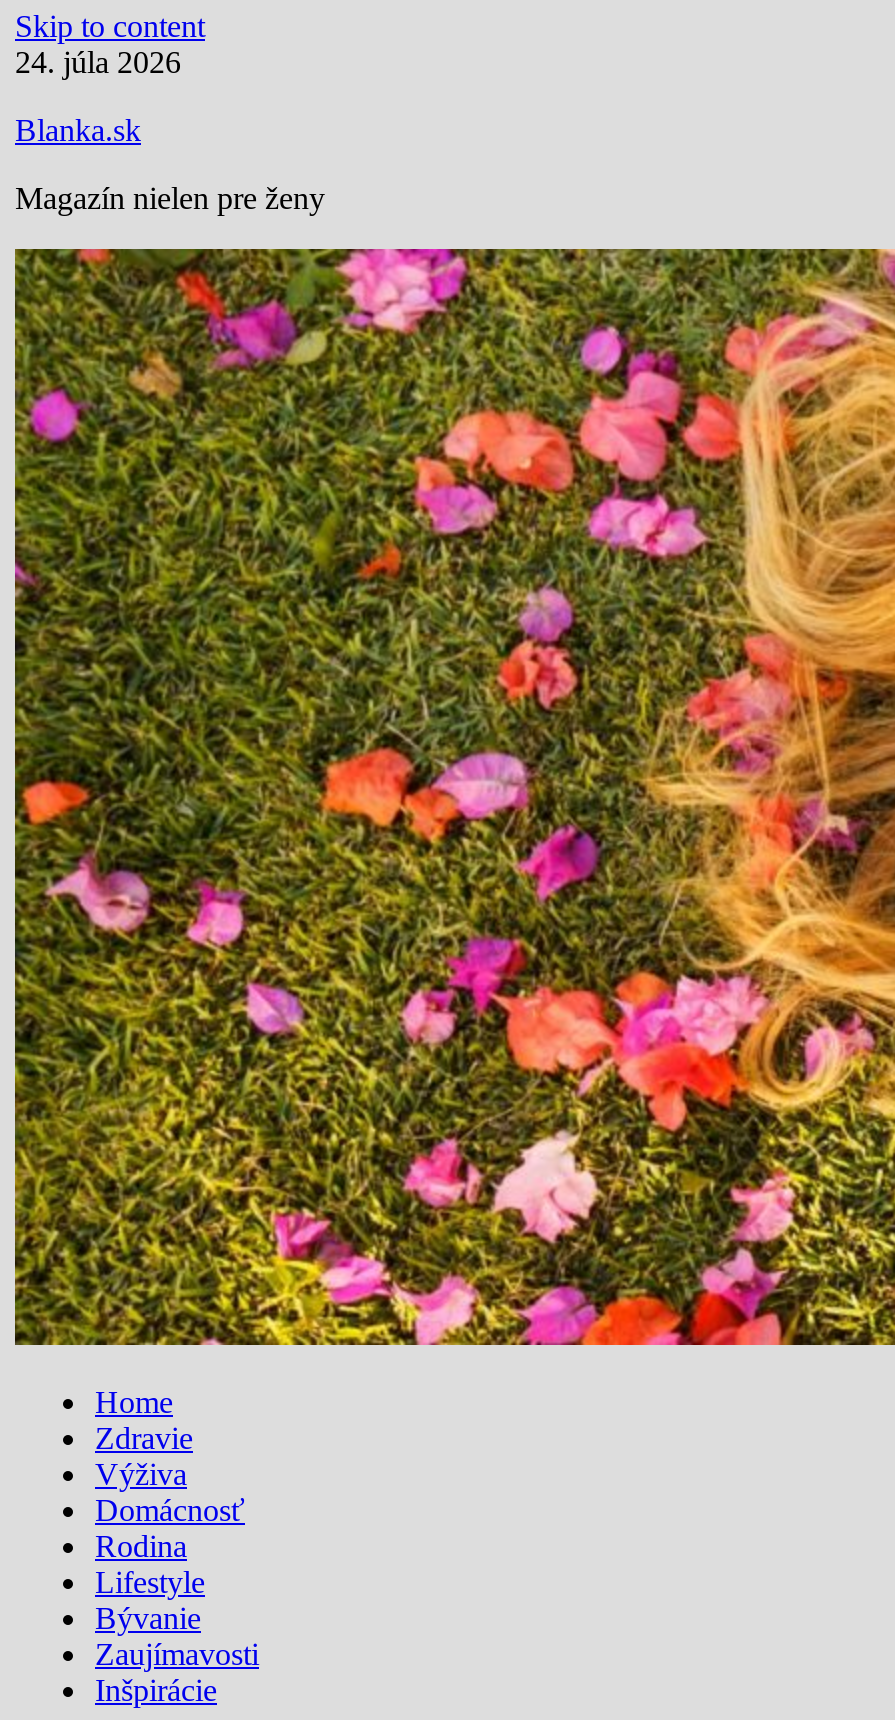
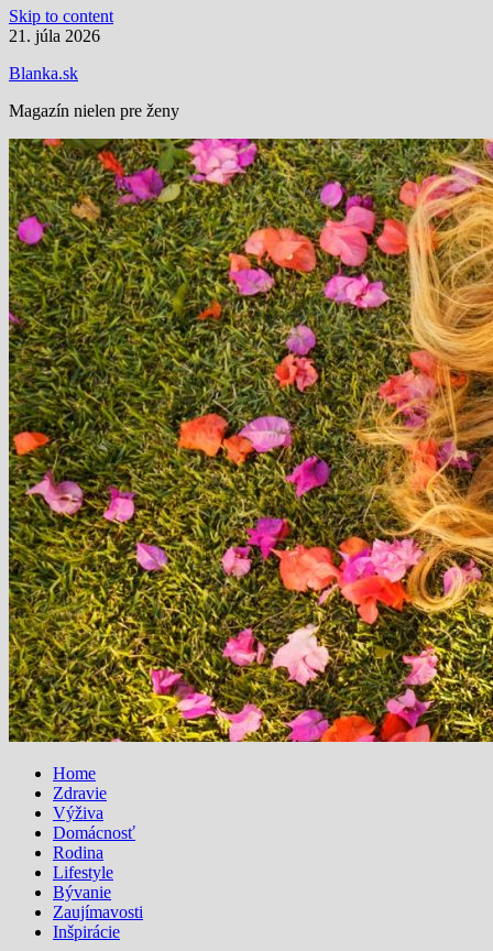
- 24. júla 2026
+ 21. júla 2026
